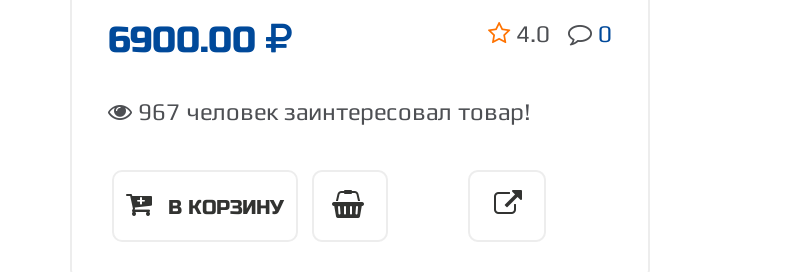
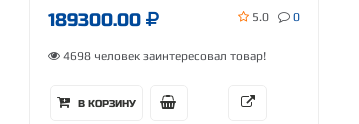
- 6900.00
- 4.0
+ 189300.00
+ 5.0

- 967 человек заинтересовал товар!
+ 4698 человек заинтересовал товар!
